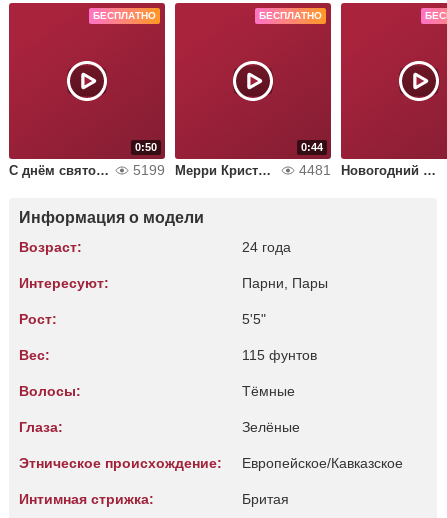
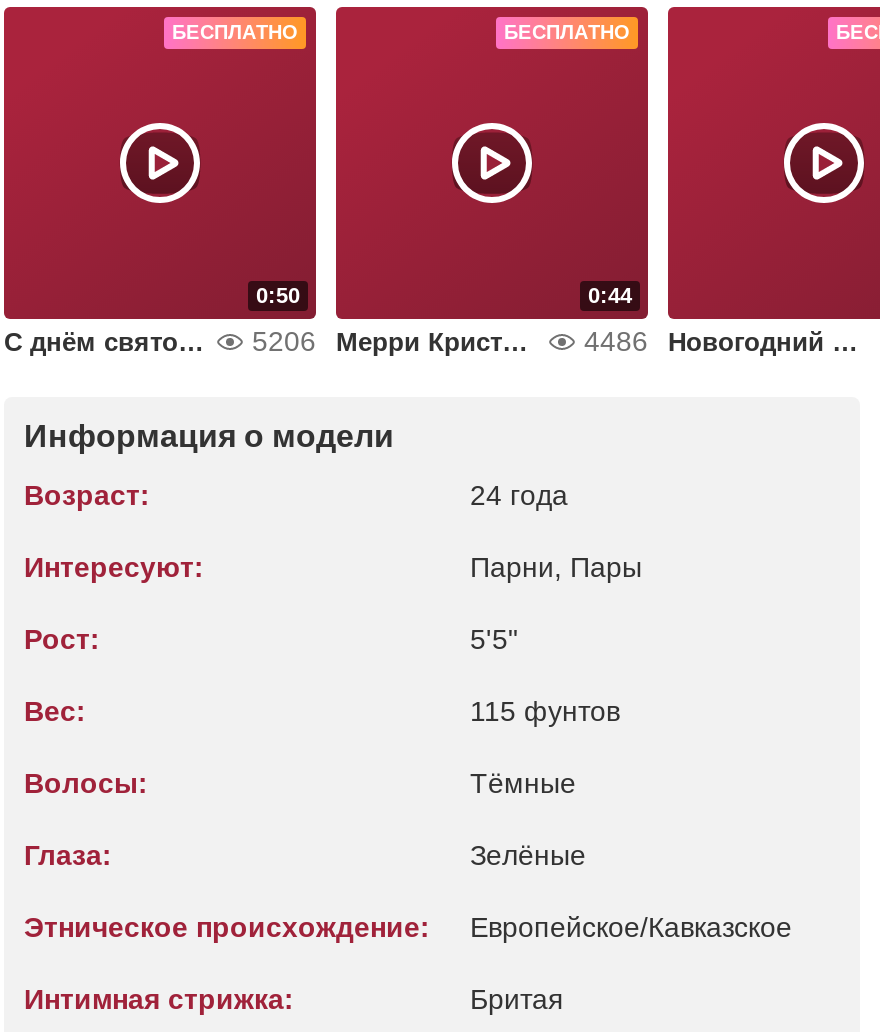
- 5199
+ 5206

- 4481
+ 4486
